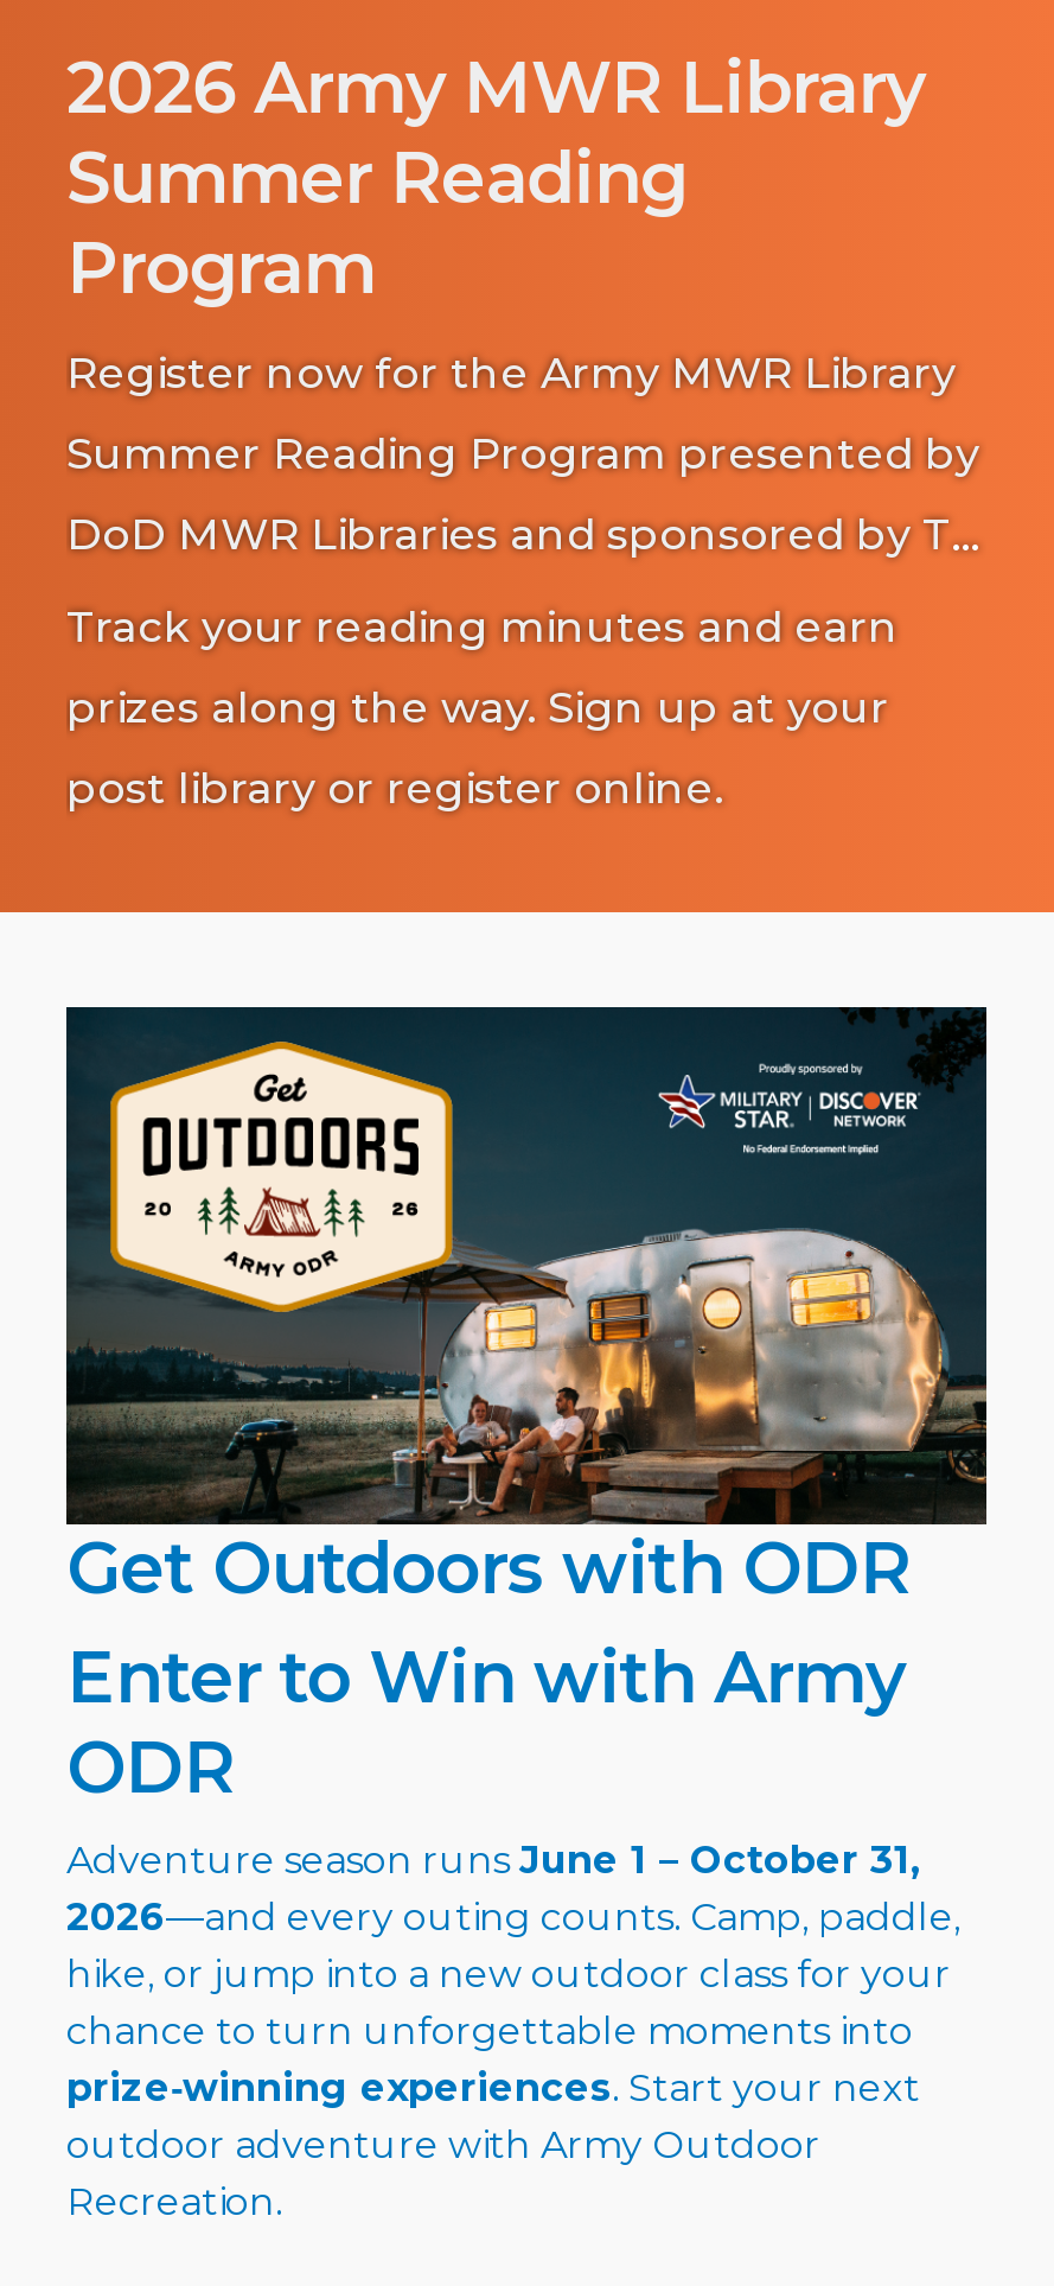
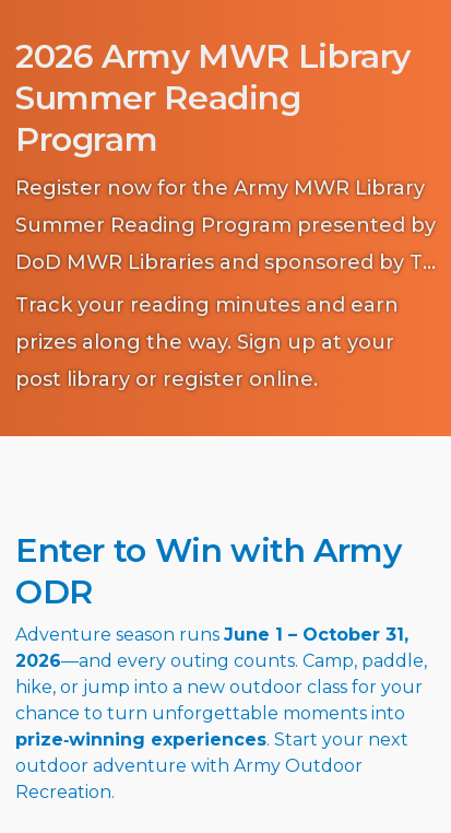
- [image]
- Get Outdoors with ODR
